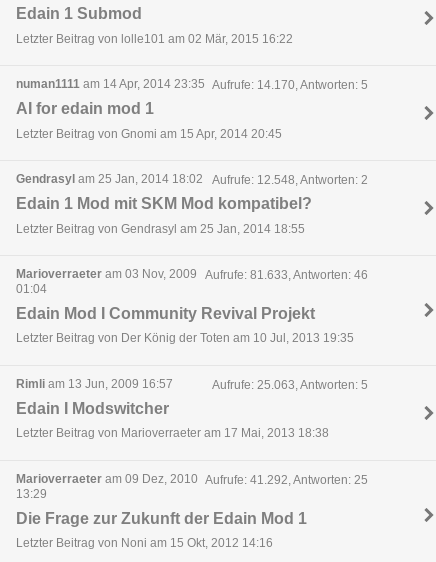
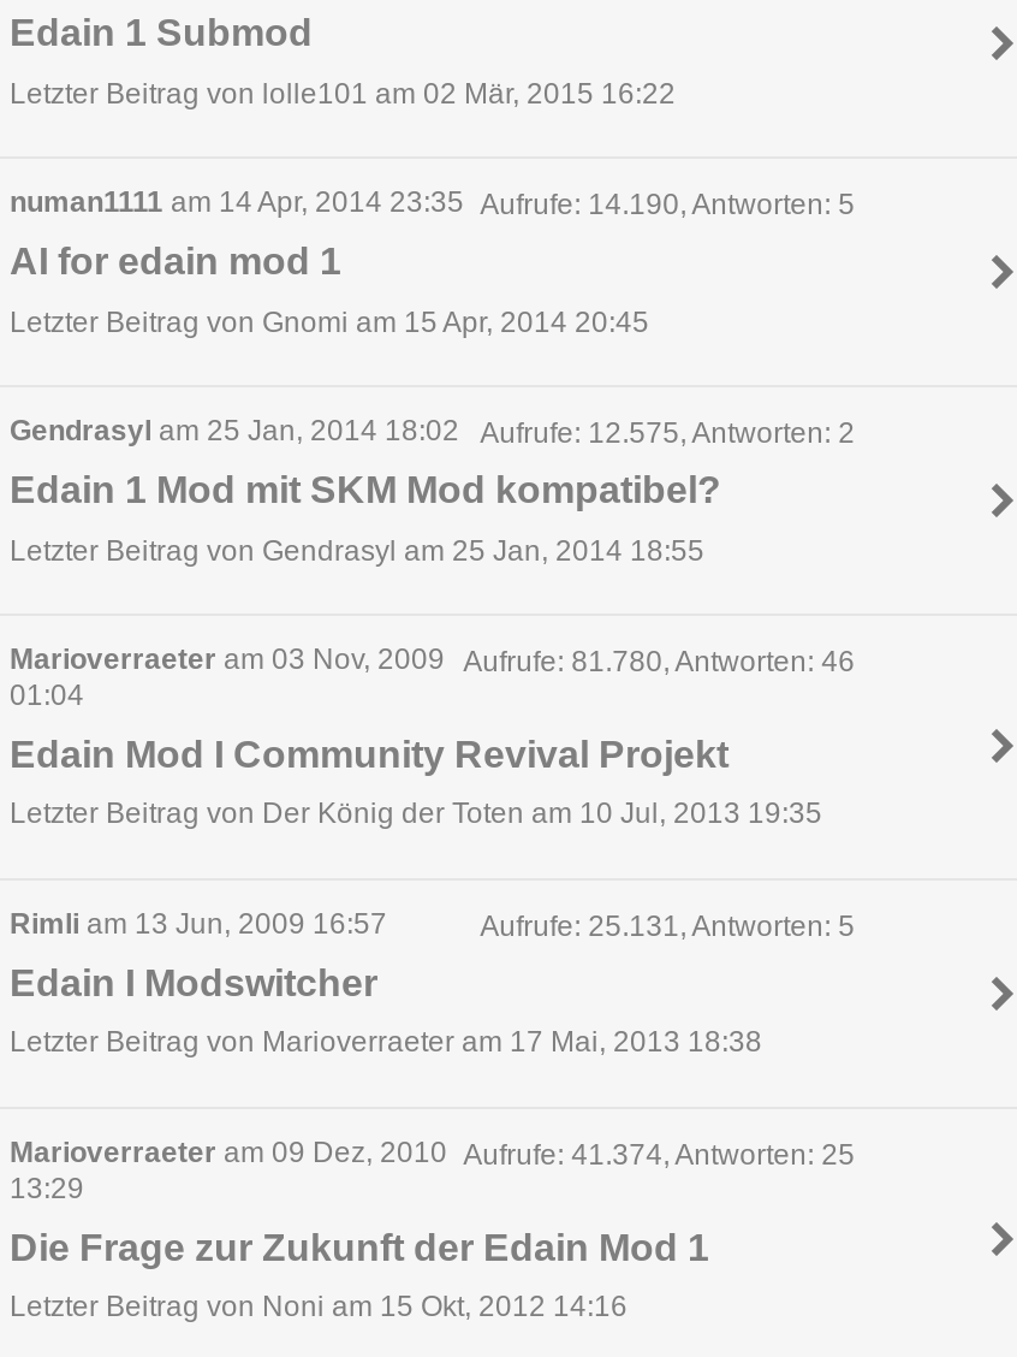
- numan1111 am 14 Apr, 2014 23:35 Aufrufe: 14.170, Antworten: 5
+ numan1111 am 14 Apr, 2014 23:35 Aufrufe: 14.190, Antworten: 5

- Aufrufe: 12.548, Antworten: 2
+ Aufrufe: 12.575, Antworten: 2

- Aufrufe: 81.633, Antworten: 46
+ Aufrufe: 81.780, Antworten: 46

- Aufrufe: 25.063, Antworten: 5
+ Aufrufe: 25.131, Antworten: 5

- Aufrufe: 41.292, Antworten: 25
+ Aufrufe: 41.374, Antworten: 25
